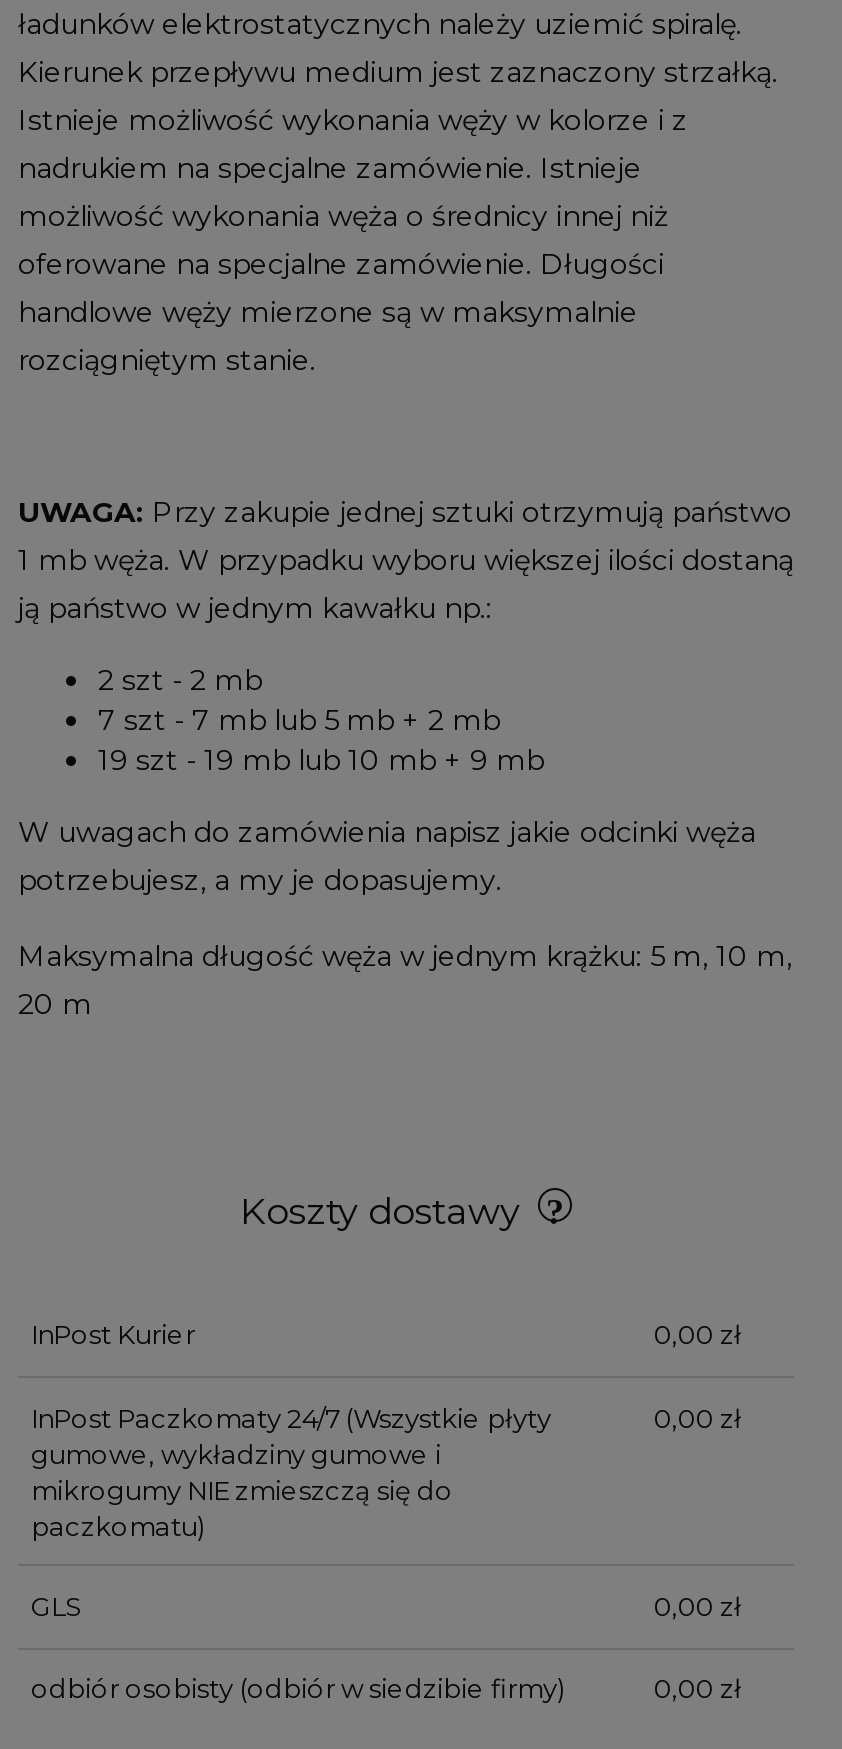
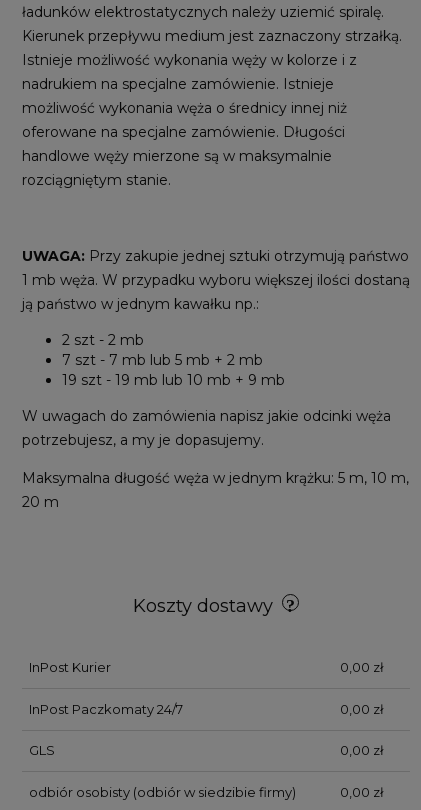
- InPost Paczkomaty 24/7 (Wszystkie płyty
- gumowe, wykładziny gumowe i
- mikrogumy NIE zmieszczą się do
- paczkomatu)
+ InPost Paczkomaty 24/7
